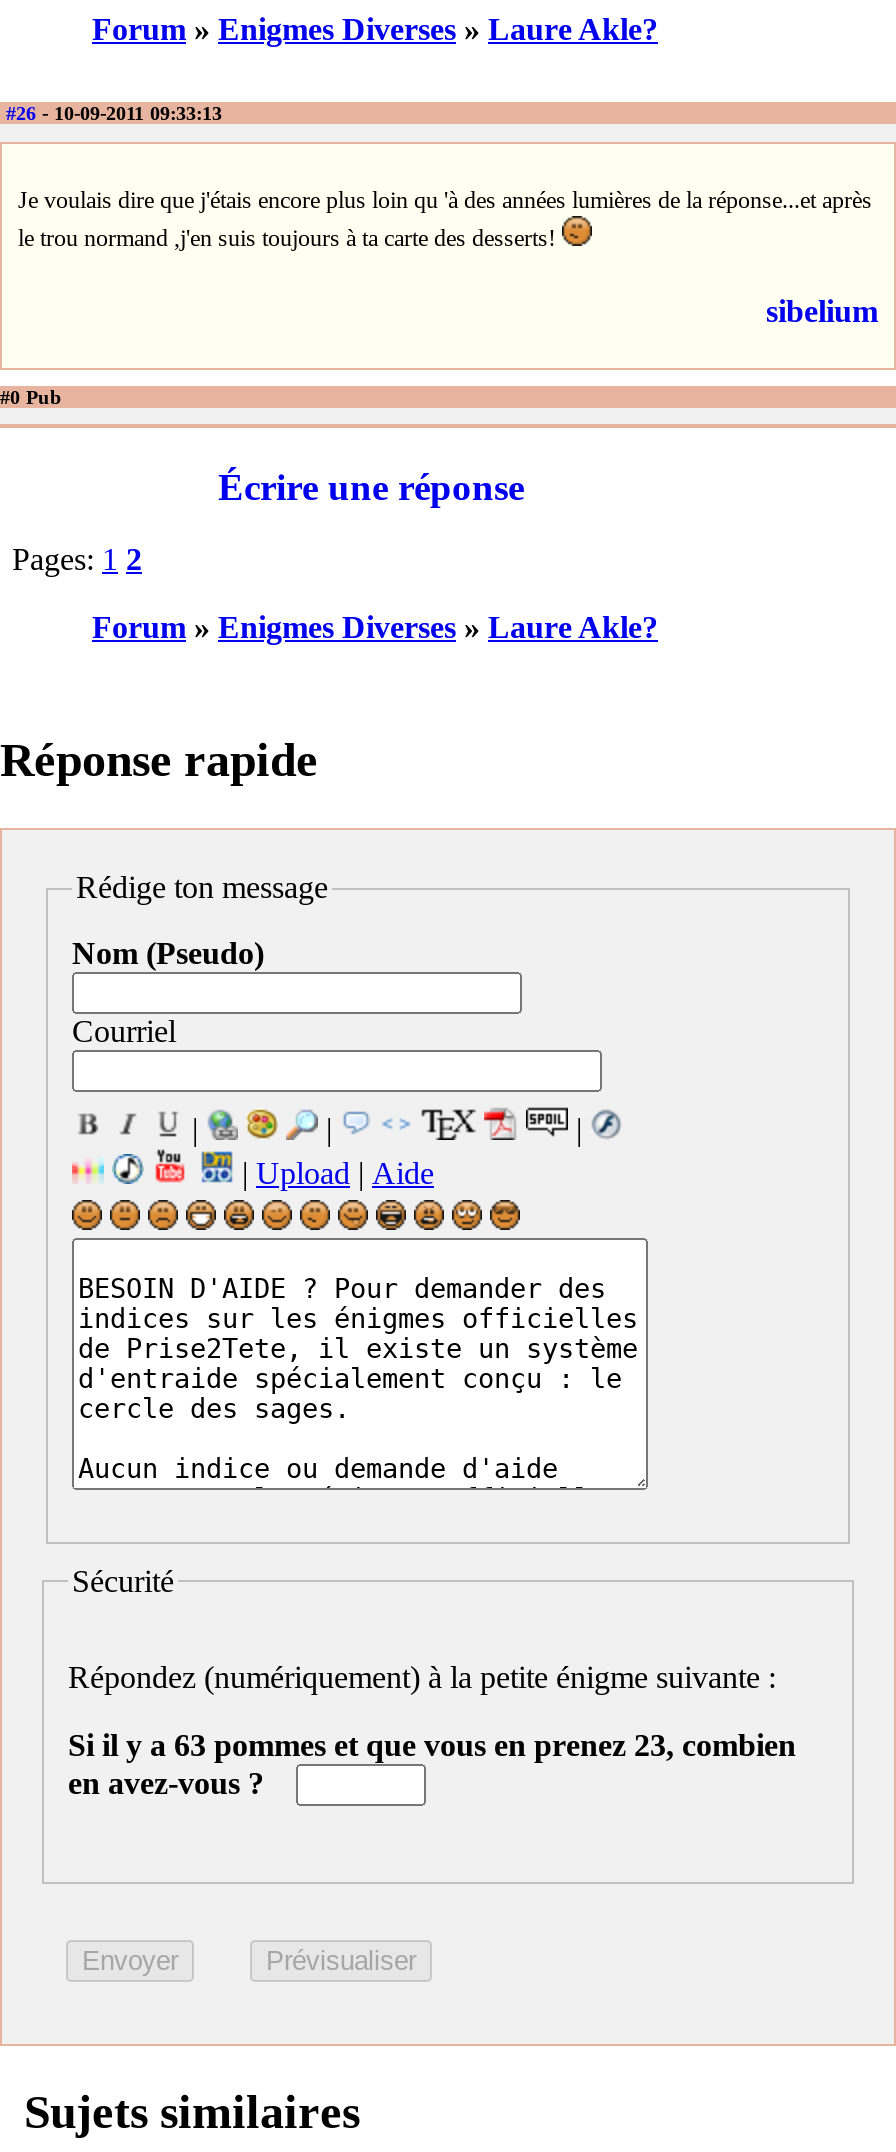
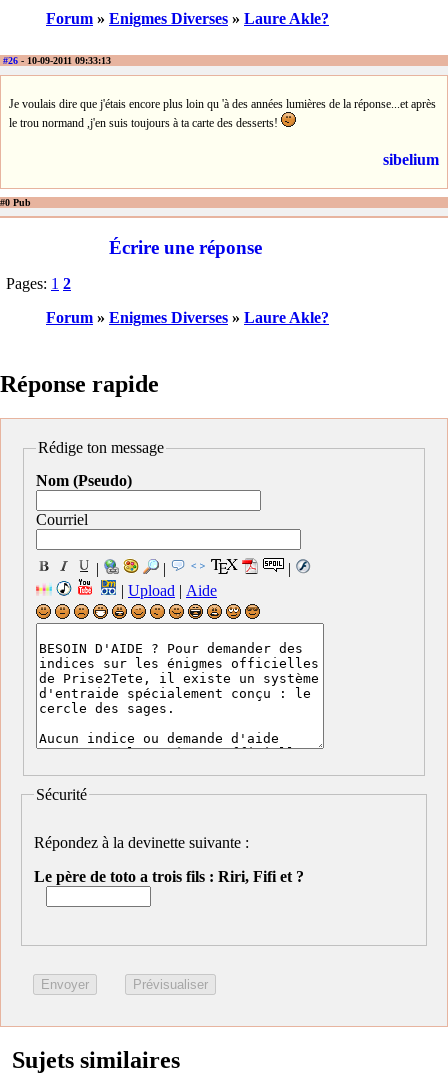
- Répondez (numériquement) à la petite énigme suivante :
+ Répondez à la devinette suivante :

- Si il y a 63 pommes et que vous en prenez 23, combien
- en avez-vous ?
+ Le père de toto a trois fils : Riri, Fifi et ?
